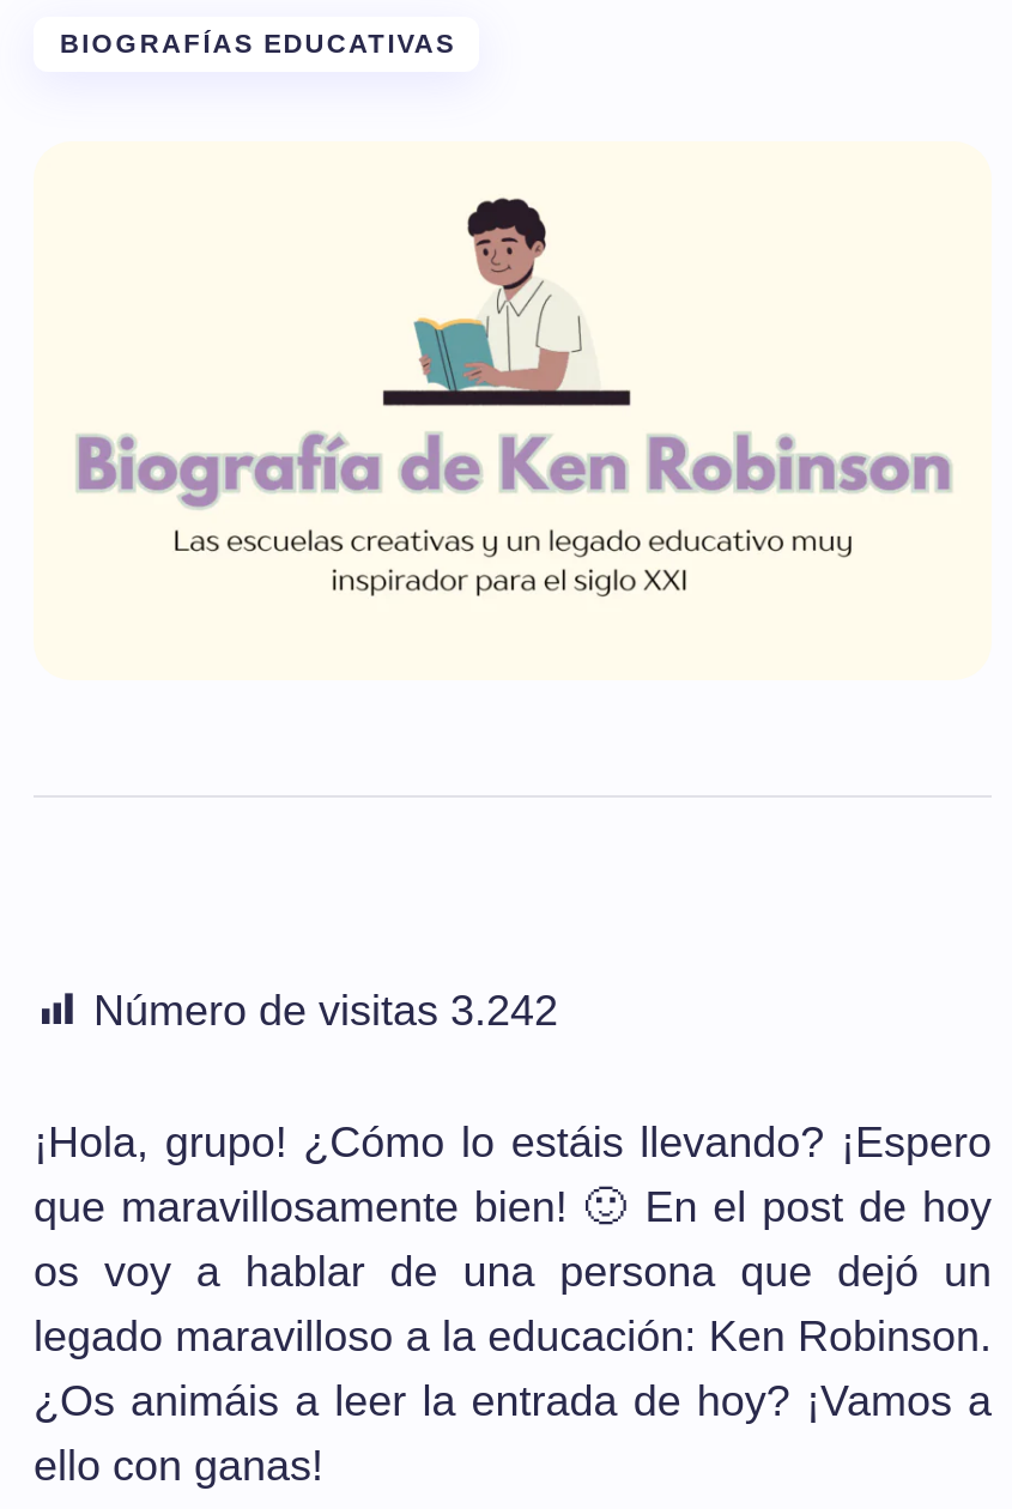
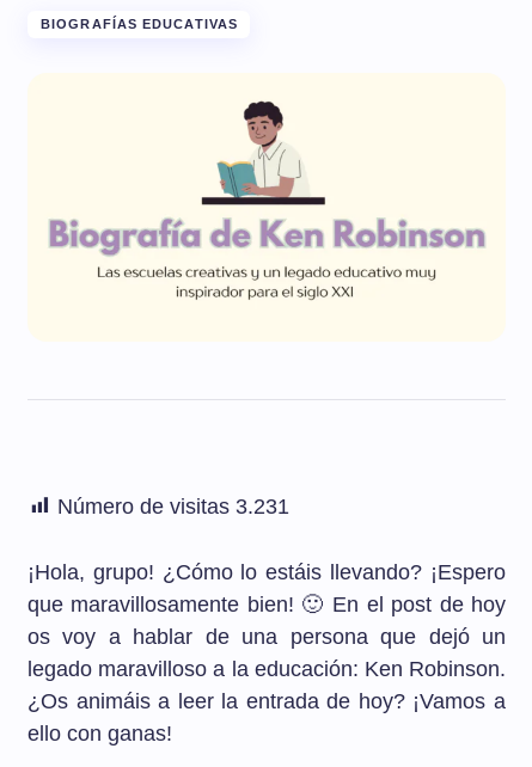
- Número de visitas 3.242
+ Número de visitas 3.231
